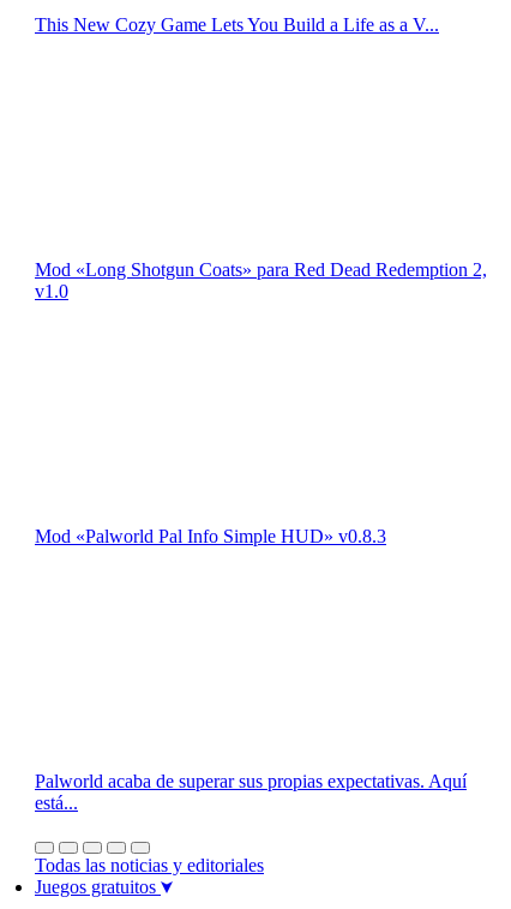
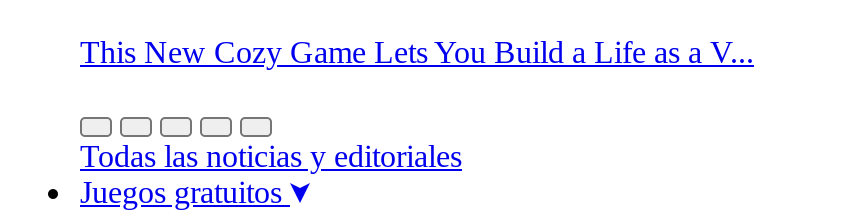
- Mod «Long Shotgun Coats» para Red Dead Redemption 2,
- v1.0

- Mod «Palworld Pal Info Simple HUD» v0.8.3

- Palworld acaba de superar sus propias expectativas. Aquí
- está...
